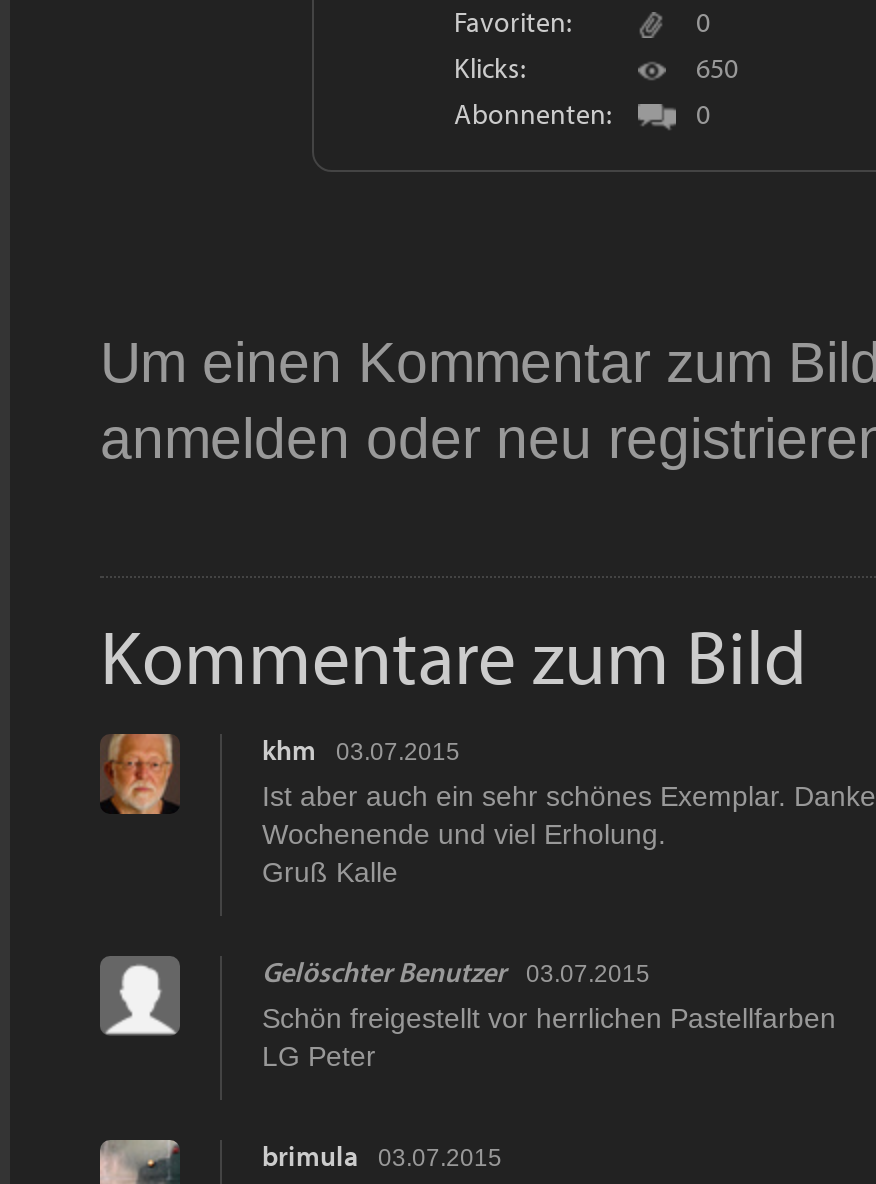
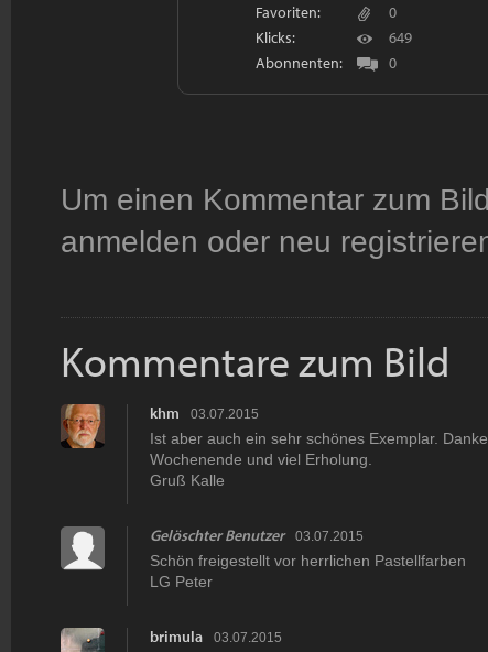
- 650
+ 649
